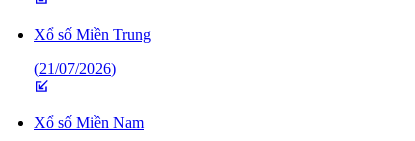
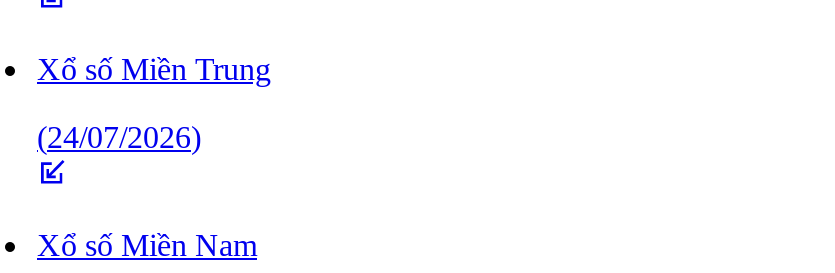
- (21/07/2026)
+ (24/07/2026)
